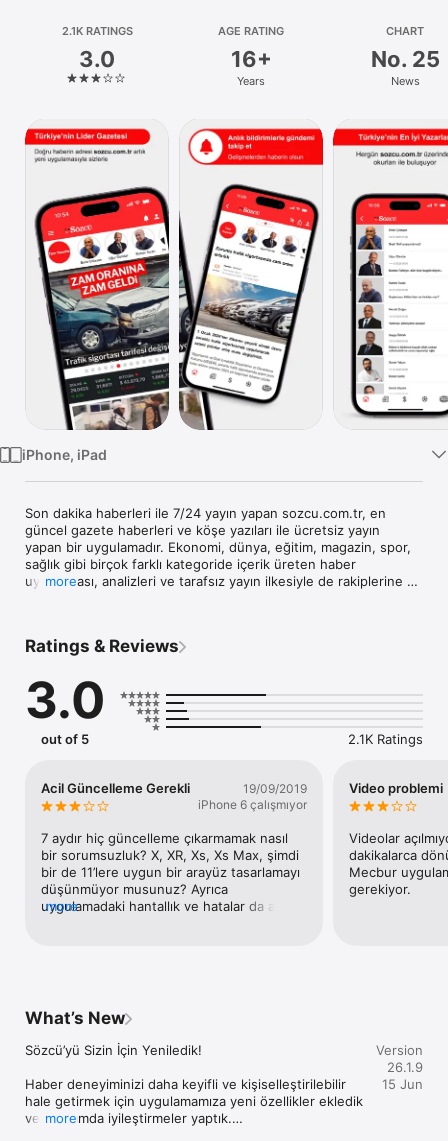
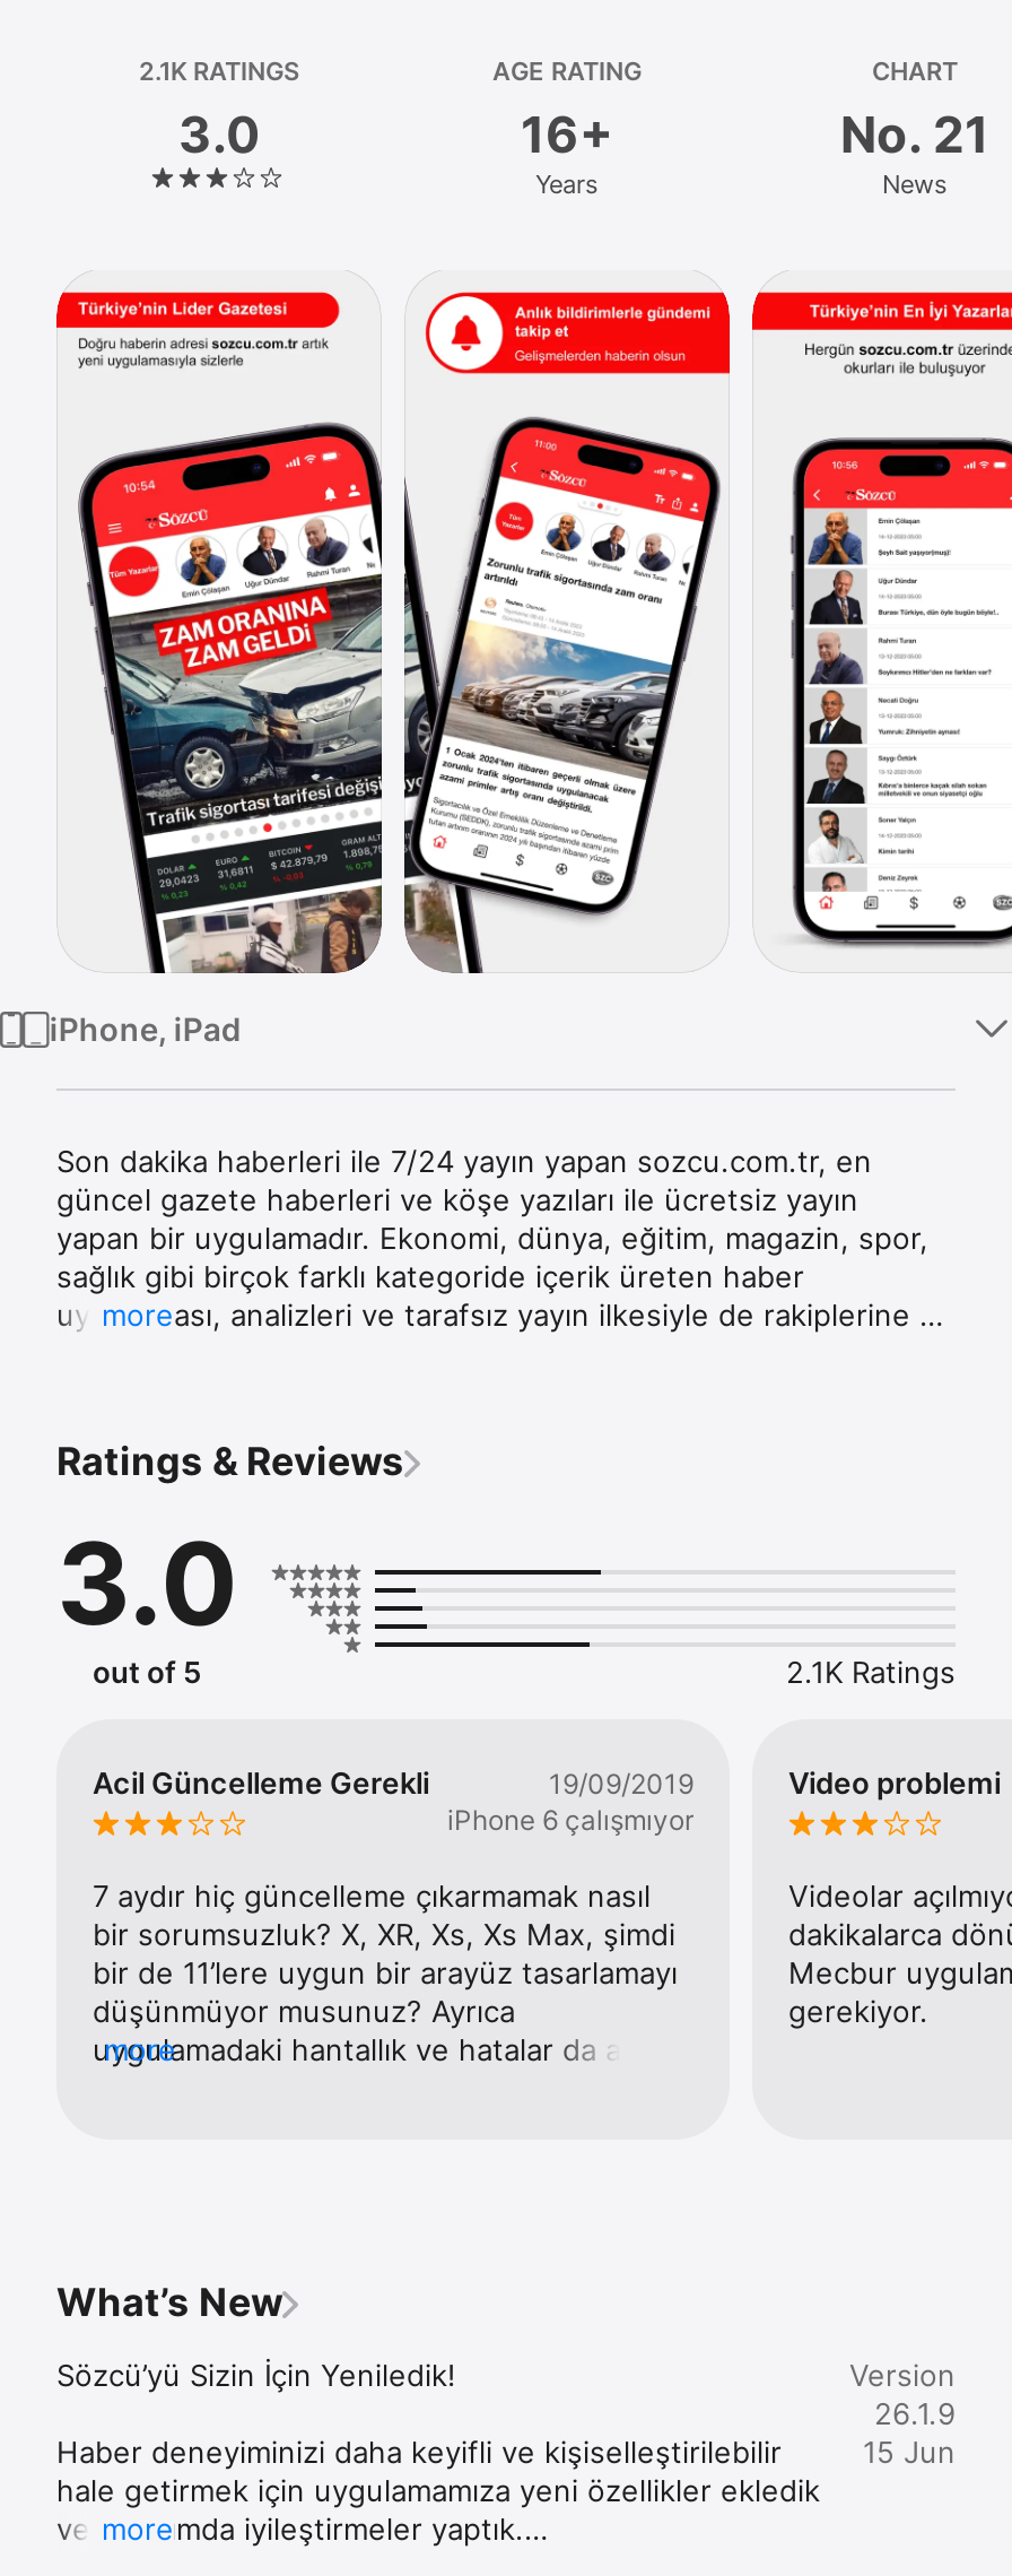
- No. 25
+ No. 21
